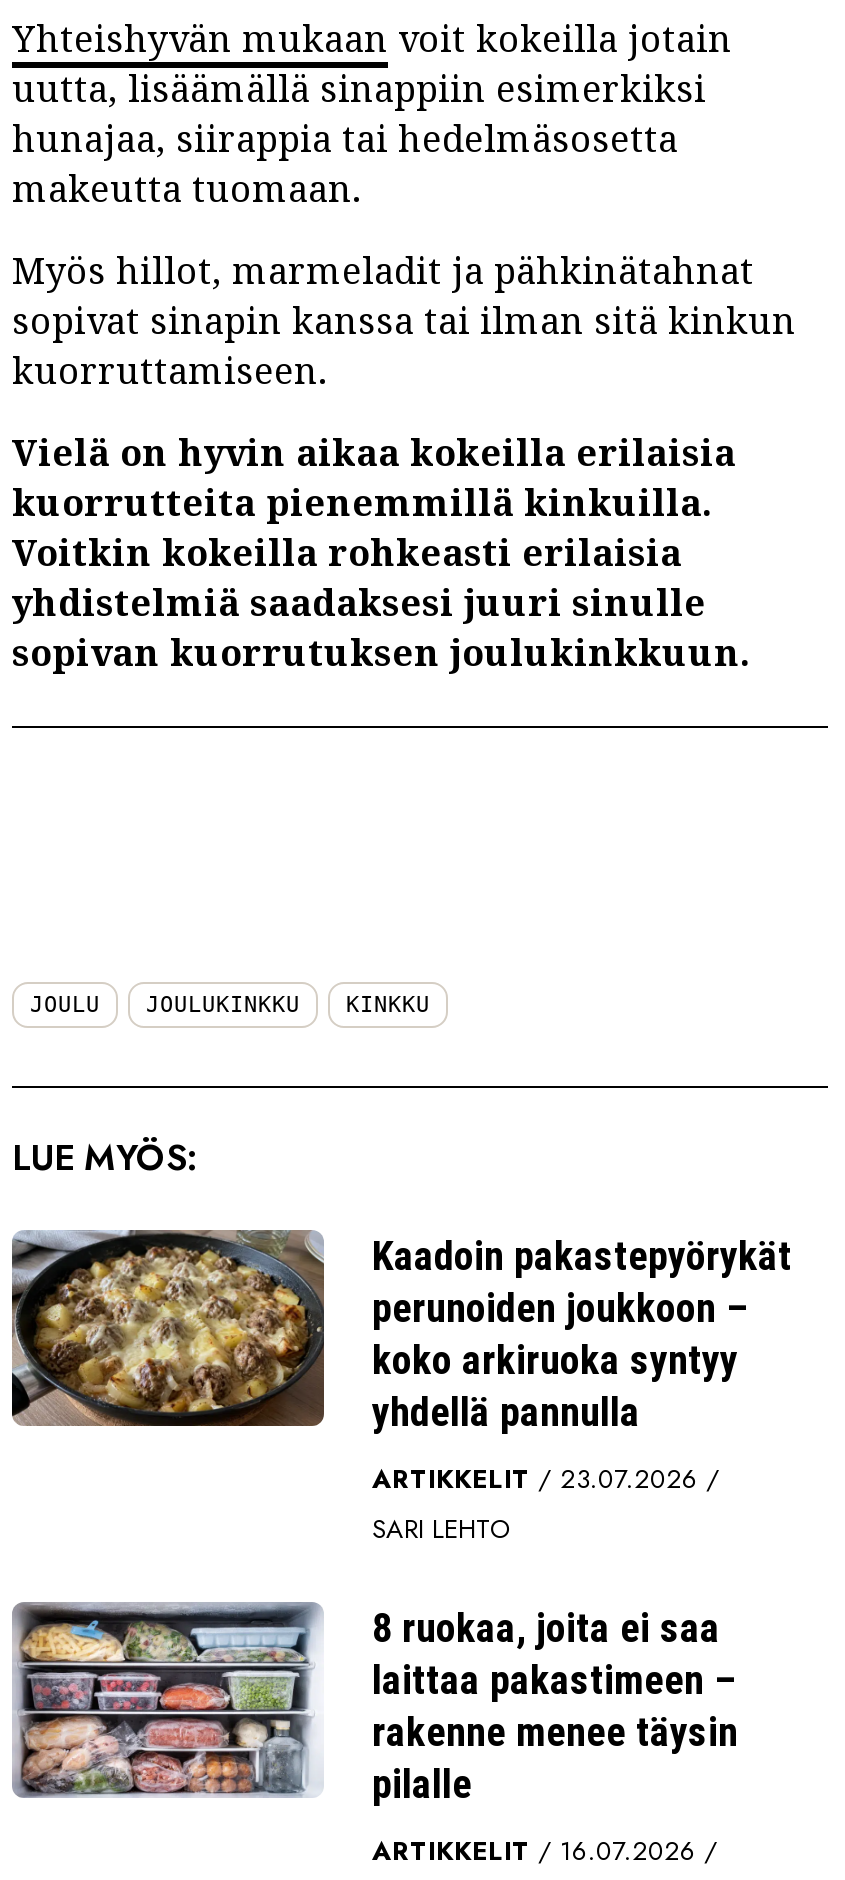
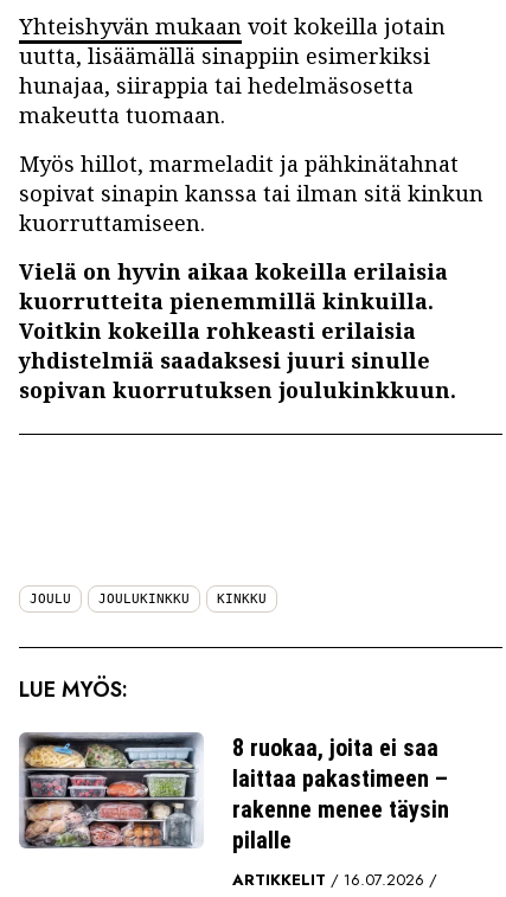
- [image]
- Kaadoin pakastepyörykät
- perunoiden joukkoon –
- koko arkiruoka syntyy
- yhdellä pannulla
- ARTIKKELIT
- 23.07.2026
- SARI LEHTO
